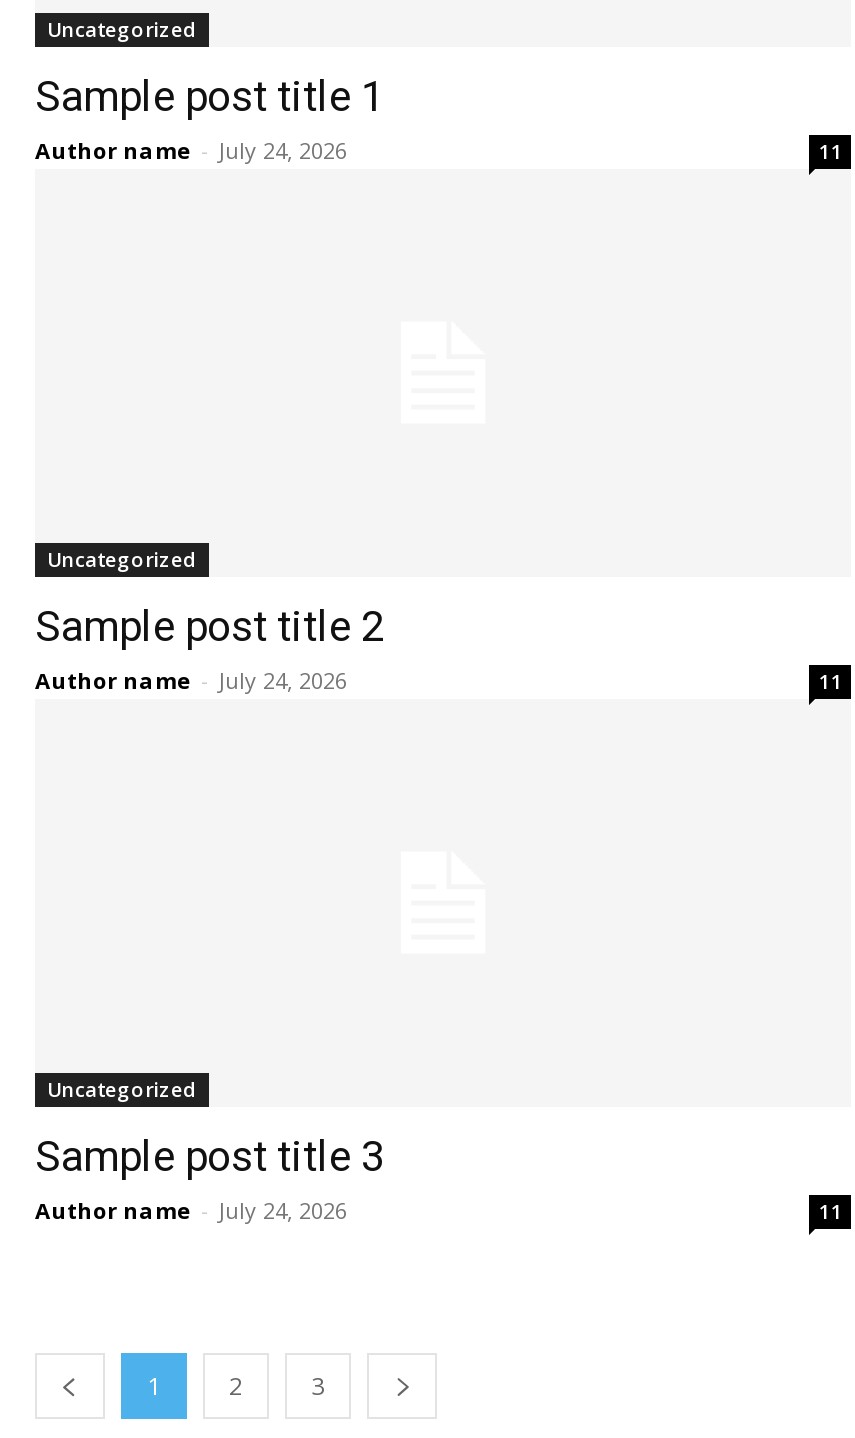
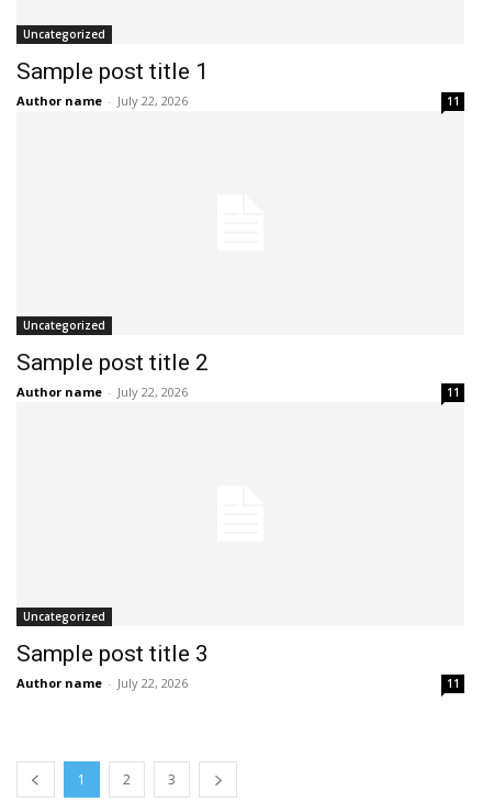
- Author name - July 24, 2026
+ Author name - July 22, 2026

- Author name - July 24, 2026
+ Author name - July 22, 2026

- Author name - July 24, 2026
+ Author name - July 22, 2026
